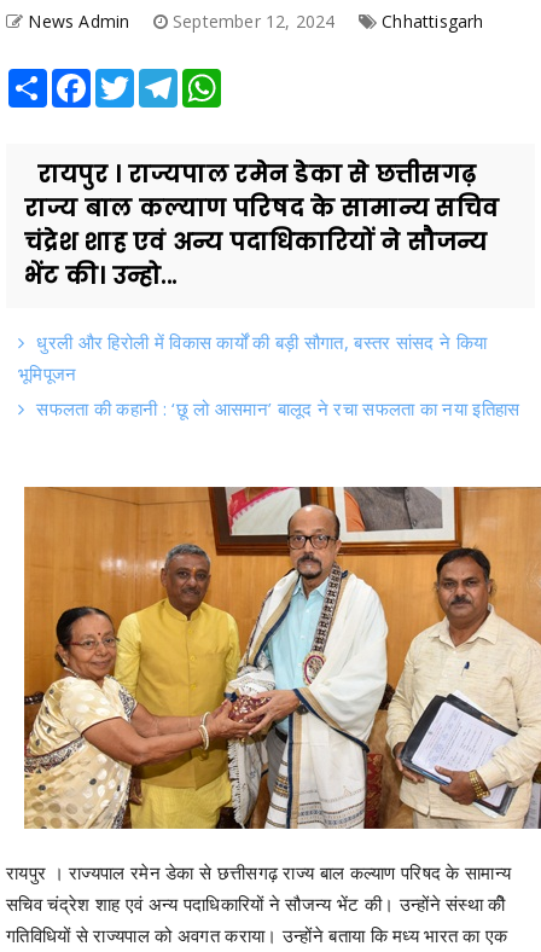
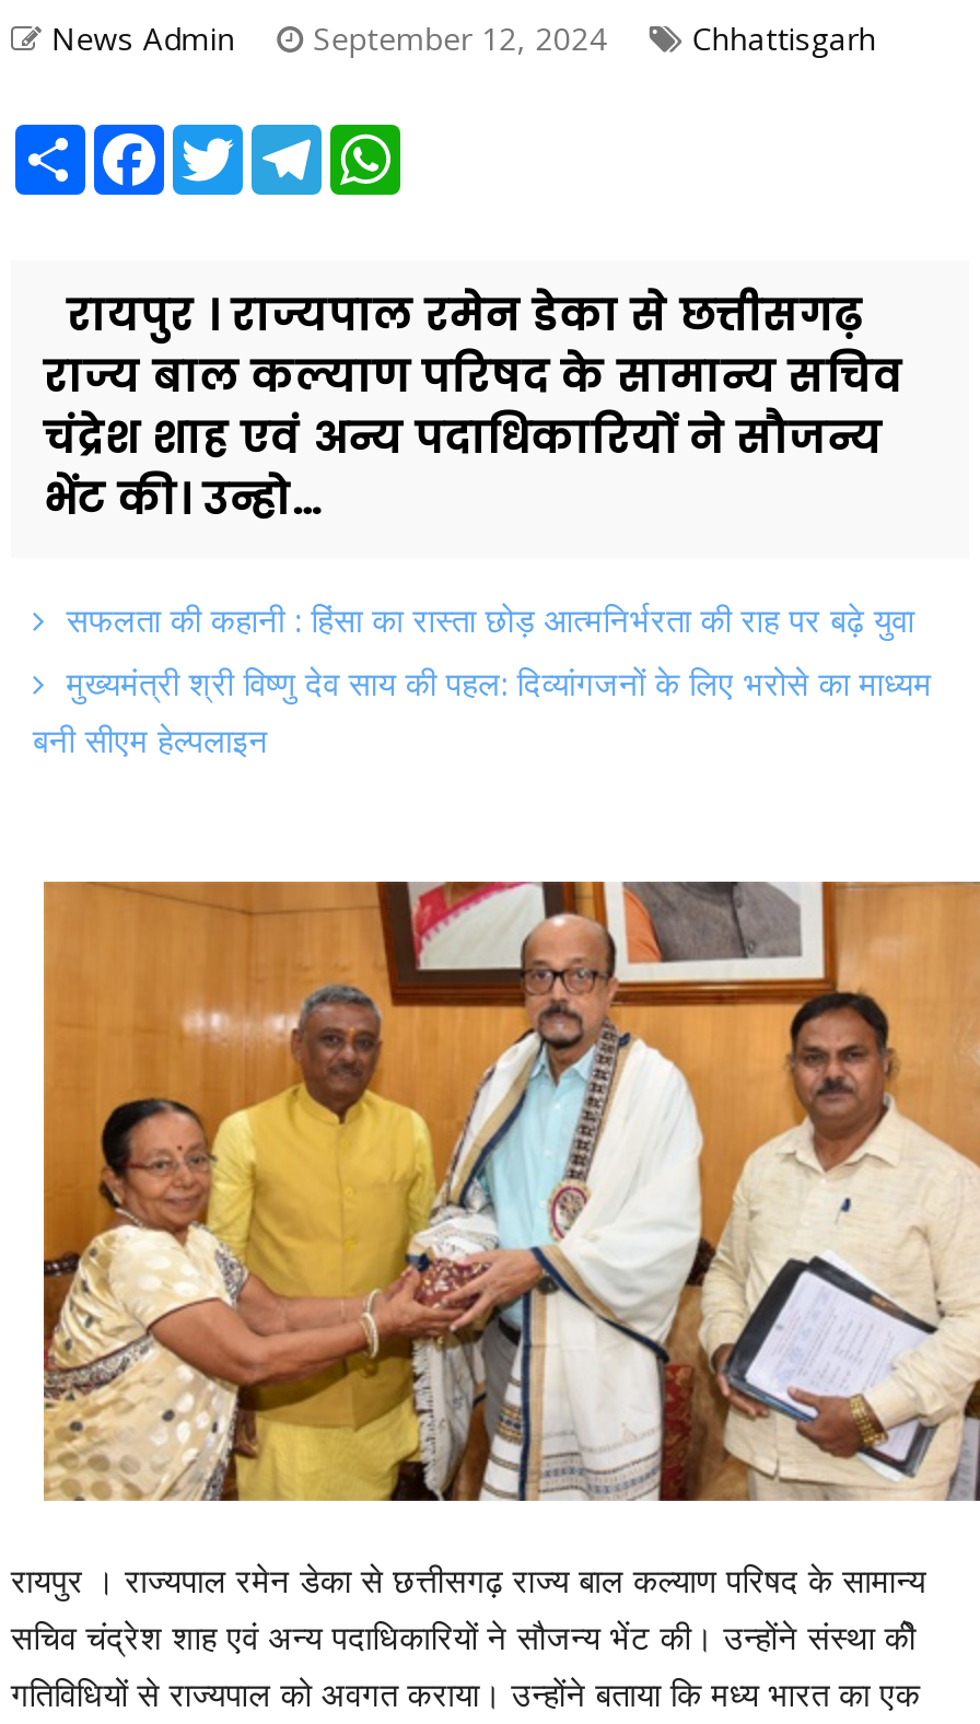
- धुरली और हिरोली में विकास कार्यों की बड़ी सौगात, बस्तर सांसद ने किया
- भूमिपूजन
- सफलता की कहानी : ‘छू लो आसमान’ बालूद ने रचा सफलता का नया इतिहास
+ सफलता की कहानी : हिंसा का रास्ता छोड़ आत्मनिर्भरता की राह पर बढ़े युवा
+ मुख्यमंत्री श्री विष्णु देव साय की पहल: दिव्यांगजनों के लिए भरोसे का माध्यम
+ बनी सीएम हेल्पलाइन
